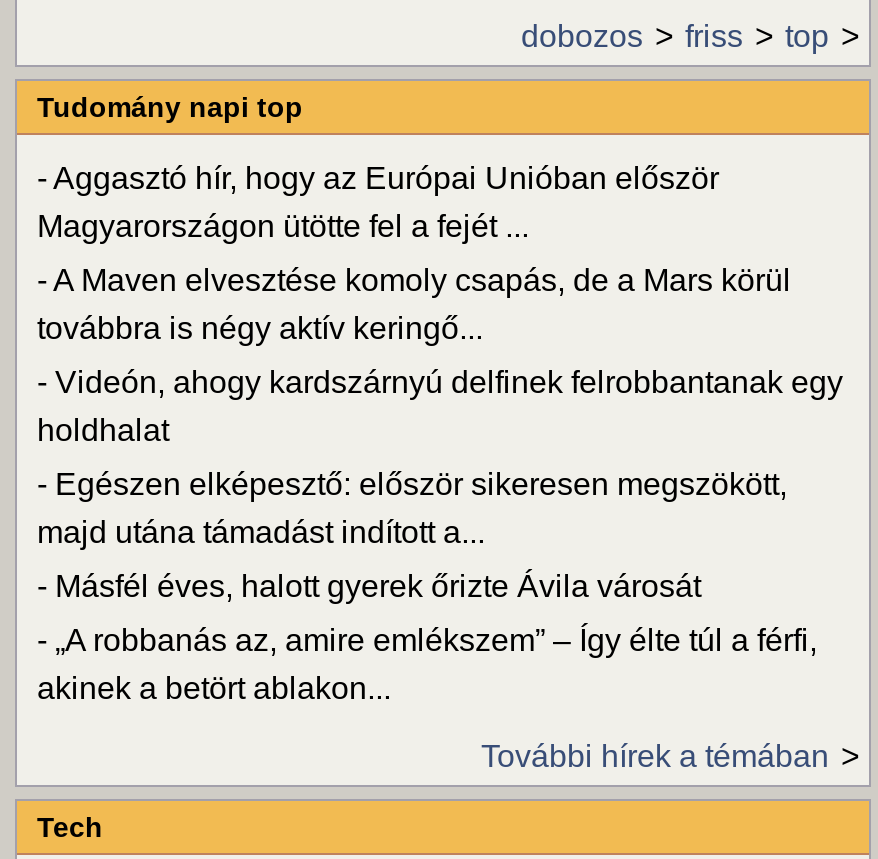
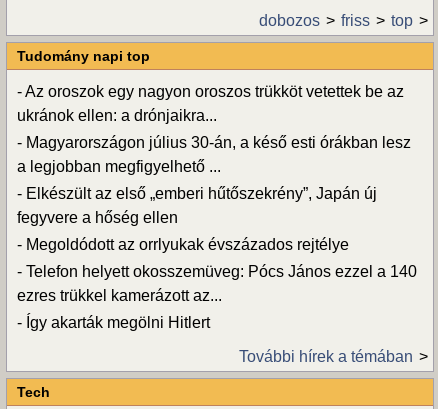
- - Aggasztó hír, hogy az Európai Unióban először
- Magyarországon ütötte fel a fejét ...
+ - Az oroszok egy nagyon oroszos trükköt vetettek be az
+ ukránok ellen: a drónjaikra...

- - A Maven elvesztése komoly csapás, de a Mars körül
- továbbra is négy aktív keringő...
+ - Magyarországon július 30-án, a késő esti órákban lesz
+ a legjobban megfigyelhető ...

- - Videón, ahogy kardszárnyú delfinek felrobbantanak egy
- holdhalat
+ - Elkészült az első „emberi hűtőszekrény”, Japán új
+ fegyvere a hőség ellen

- - Egészen elképesztő: először sikeresen megszökött,
- majd utána támadást indított a...
+ - Megoldódott az orrlyukak évszázados rejtélye

- - Másfél éves, halott gyerek őrizte Ávila városát
+ - Telefon helyett okosszemüveg: Pócs János ezzel a 140
+ ezres trükkel kamerázott az...

- - „A robbanás az, amire emlékszem” – Így élte túl a férfi,
- akinek a betört ablakon...
+ - Így akarták megölni Hitlert
